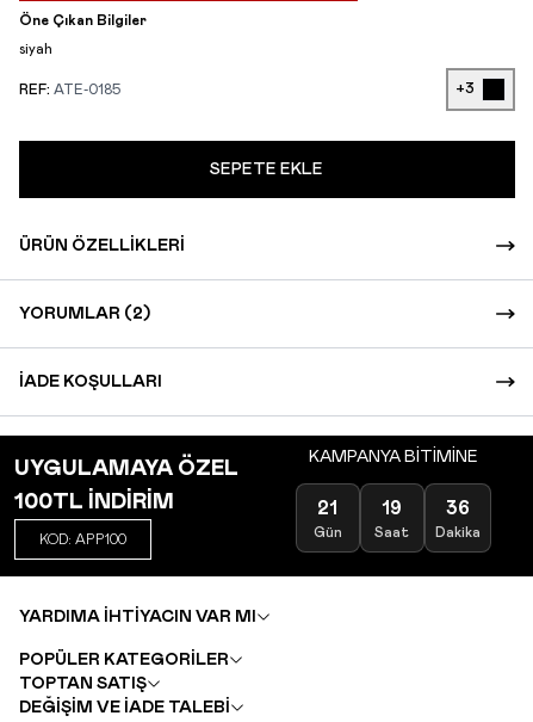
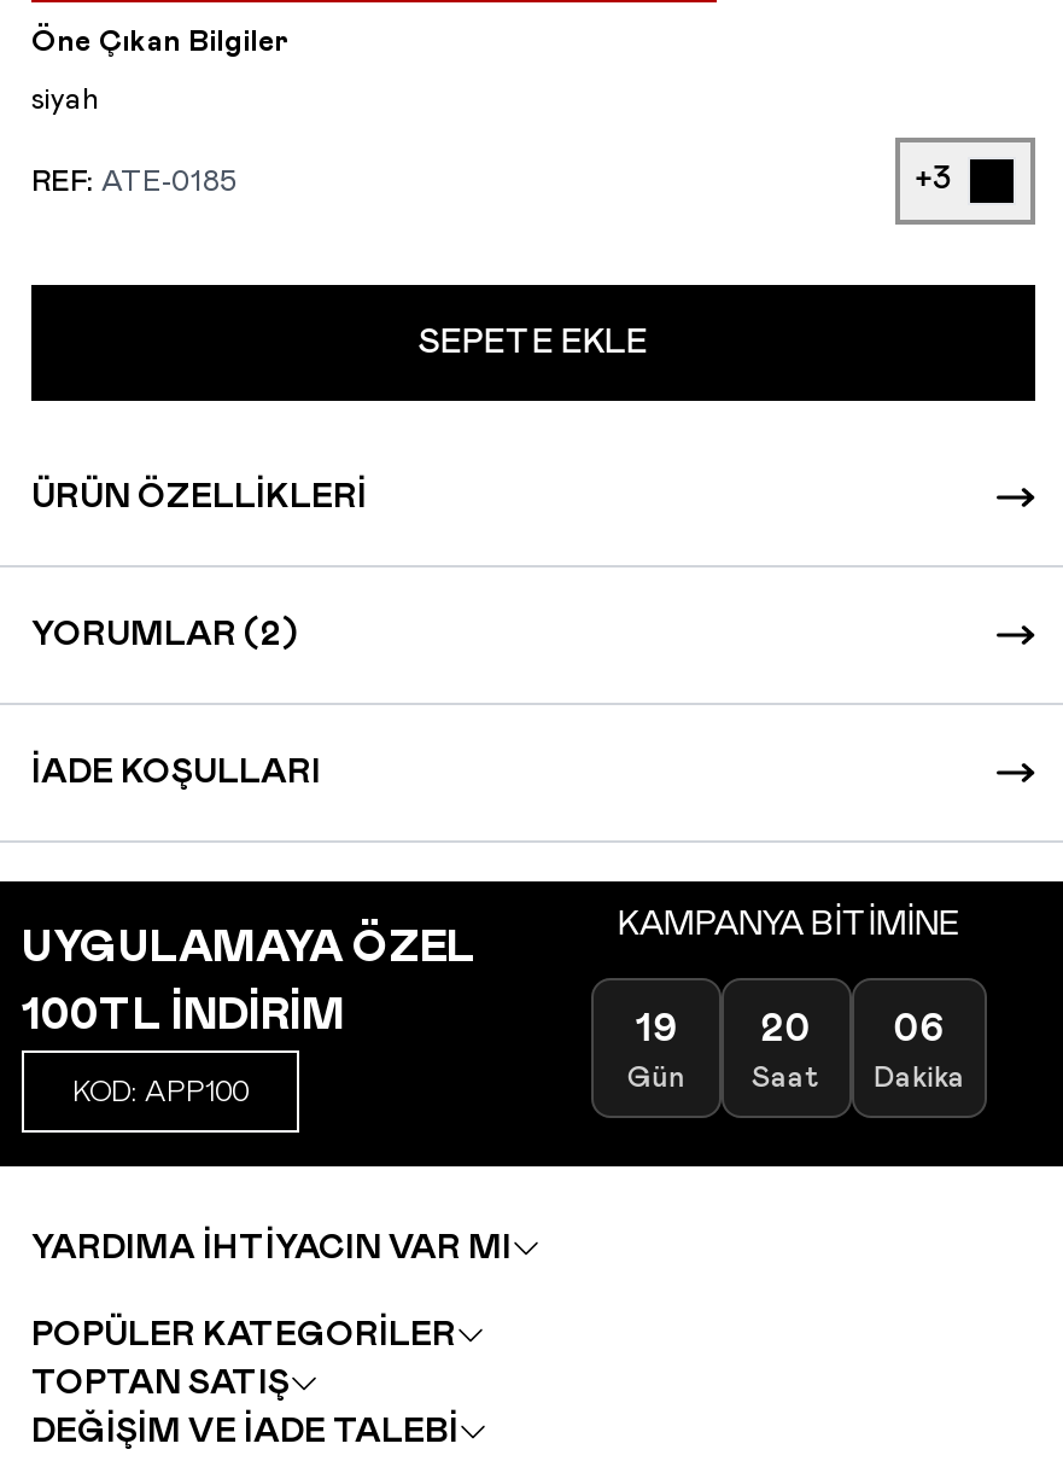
- 21
+ 19

- 19
+ 20

- 36
+ 06
